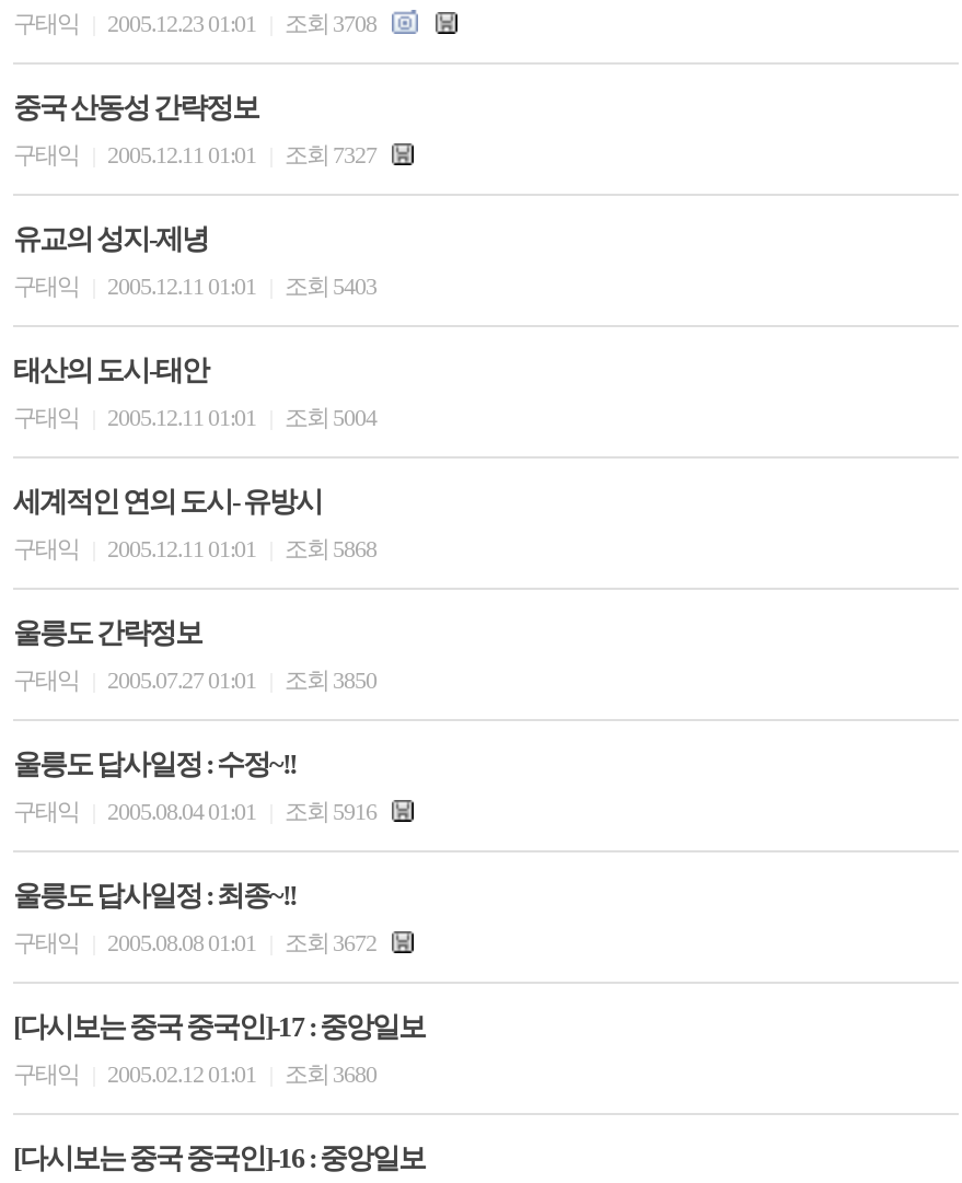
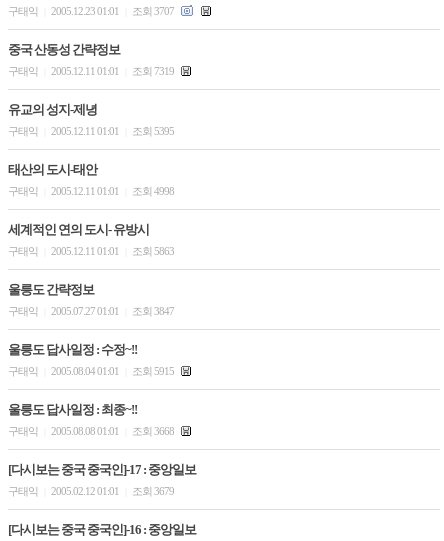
- 구태익 2005.12.23 01:01 조회 3708
+ 구태익 2005.12.23 01:01 조회 3707

- 구태익 2005.12.11 01:01 조회 7327
+ 구태익 2005.12.11 01:01 조회 7319

- 구태익 2005.12.11 01:01 조회 5403
+ 구태익 2005.12.11 01:01 조회 5395

- 구태익 2005.12.11 01:01 조회 5004
+ 구태익 2005.12.11 01:01 조회 4998

- 구태익 2005.12.11 01:01 조회 5868
+ 구태익 2005.12.11 01:01 조회 5863

- 구태익 2005.07.27 01:01 조회 3850
+ 구태익 2005.07.27 01:01 조회 3847

- 구태익 2005.08.04 01:01 조회 5916
+ 구태익 2005.08.04 01:01 조회 5915

- 구태익 2005.08.08 01:01 조회 3672
+ 구태익 2005.08.08 01:01 조회 3668

- 구태익 2005.02.12 01:01 조회 3680
+ 구태익 2005.02.12 01:01 조회 3679
